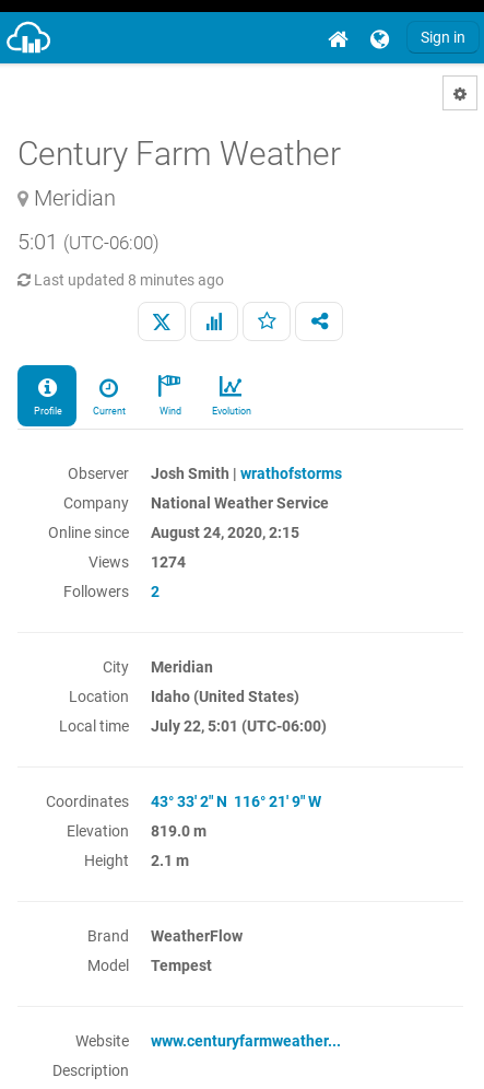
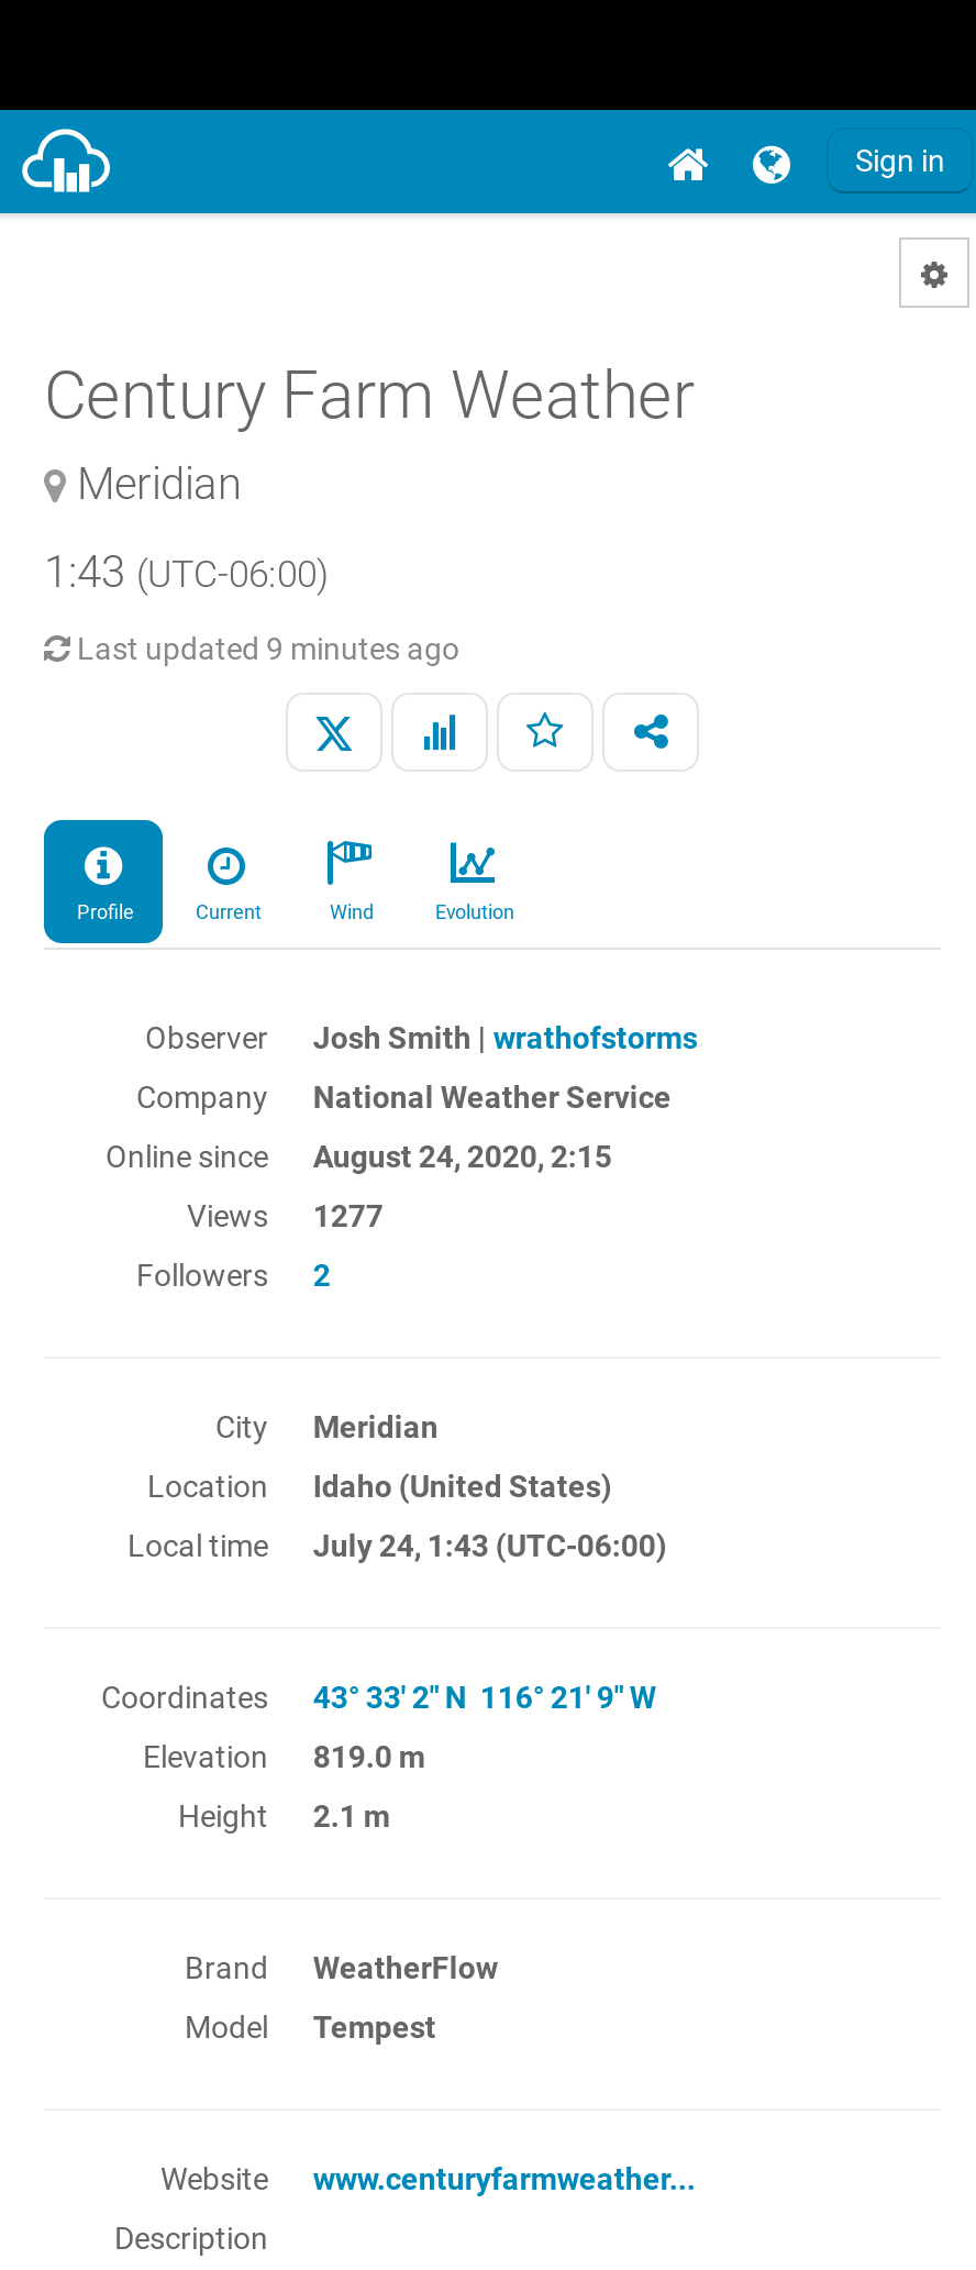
- 5:01 (UTC-06:00)
+ 1:43 (UTC-06:00)

- Last updated 8 minutes ago
+ Last updated 9 minutes ago

- Views 1274
+ Views 1277

- Local time July 22, 5:01 (UTC-06:00)
+ Local time July 24, 1:43 (UTC-06:00)
